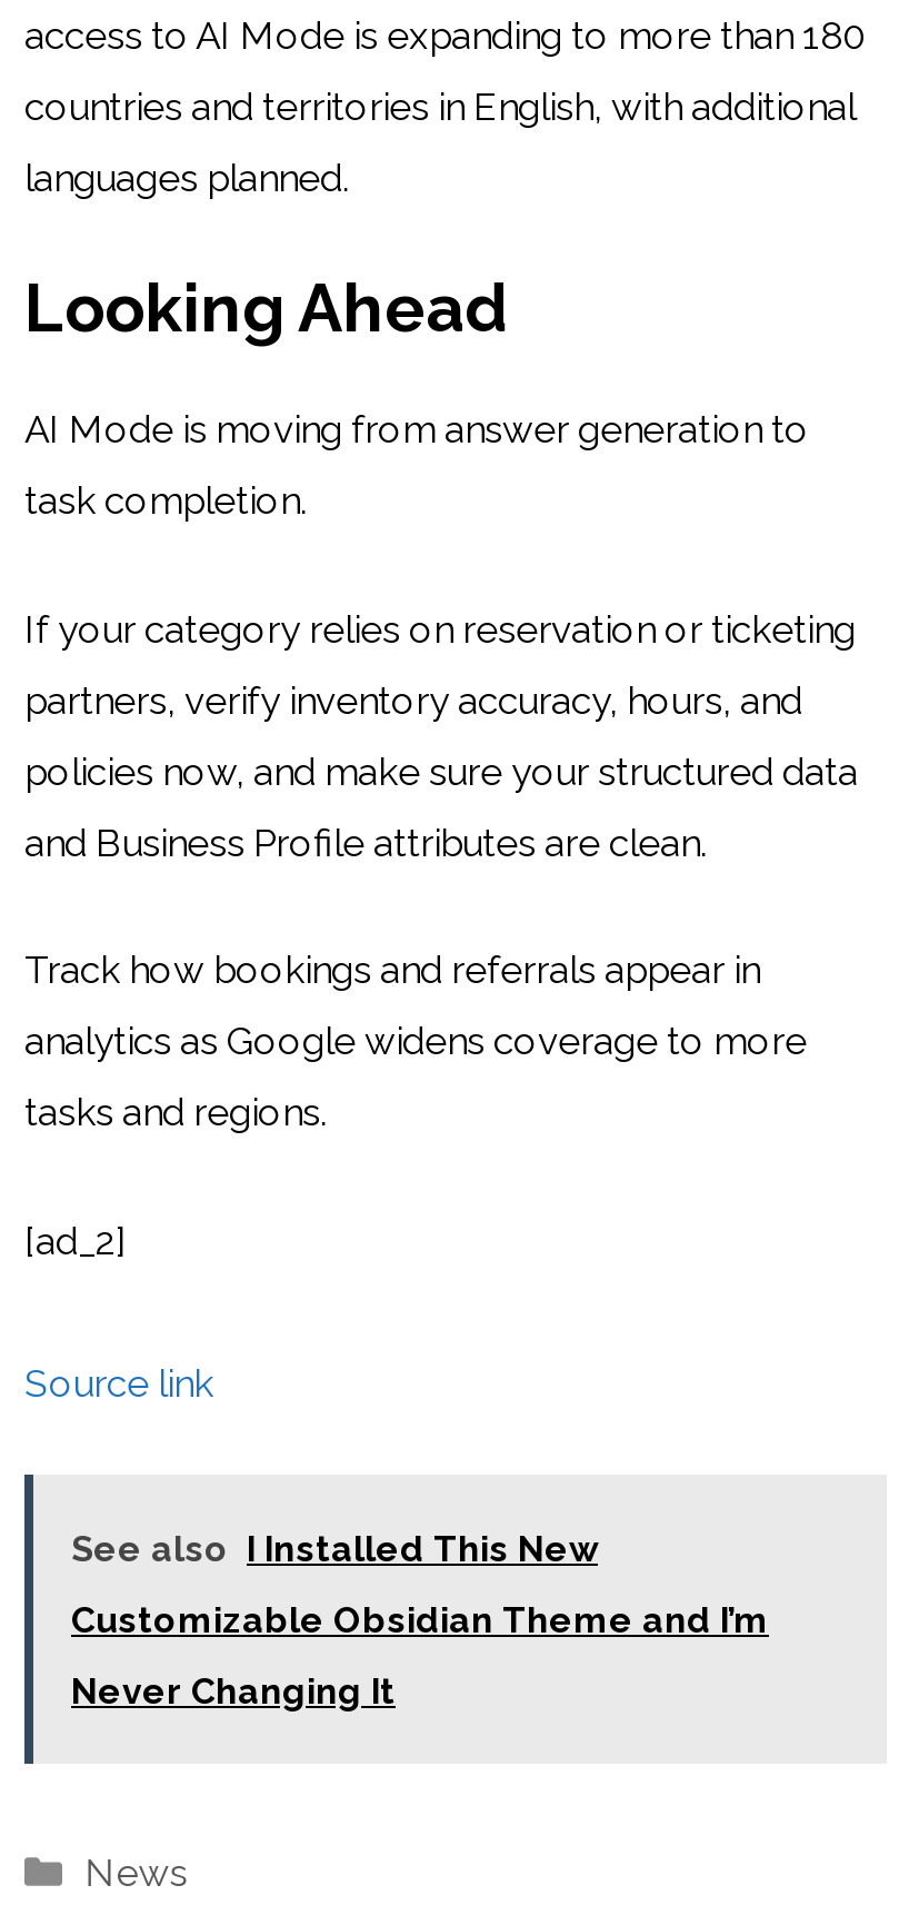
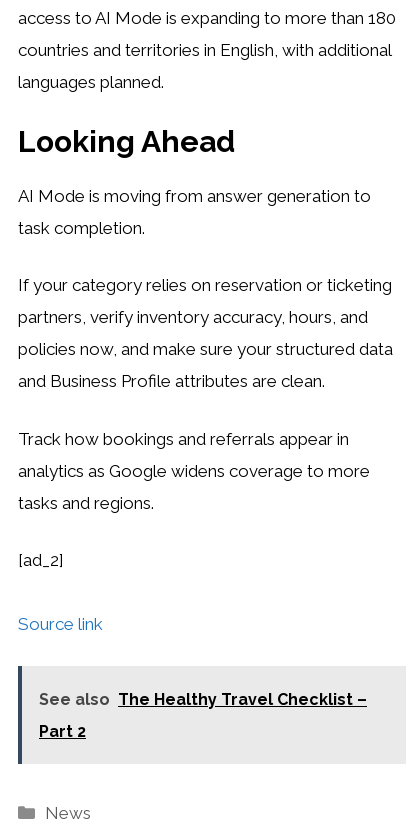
- See also I Installed This New
- Customizable Obsidian Theme and I’m
- Never Changing It
+ See also The Healthy Travel Checklist –
+ Part 2
